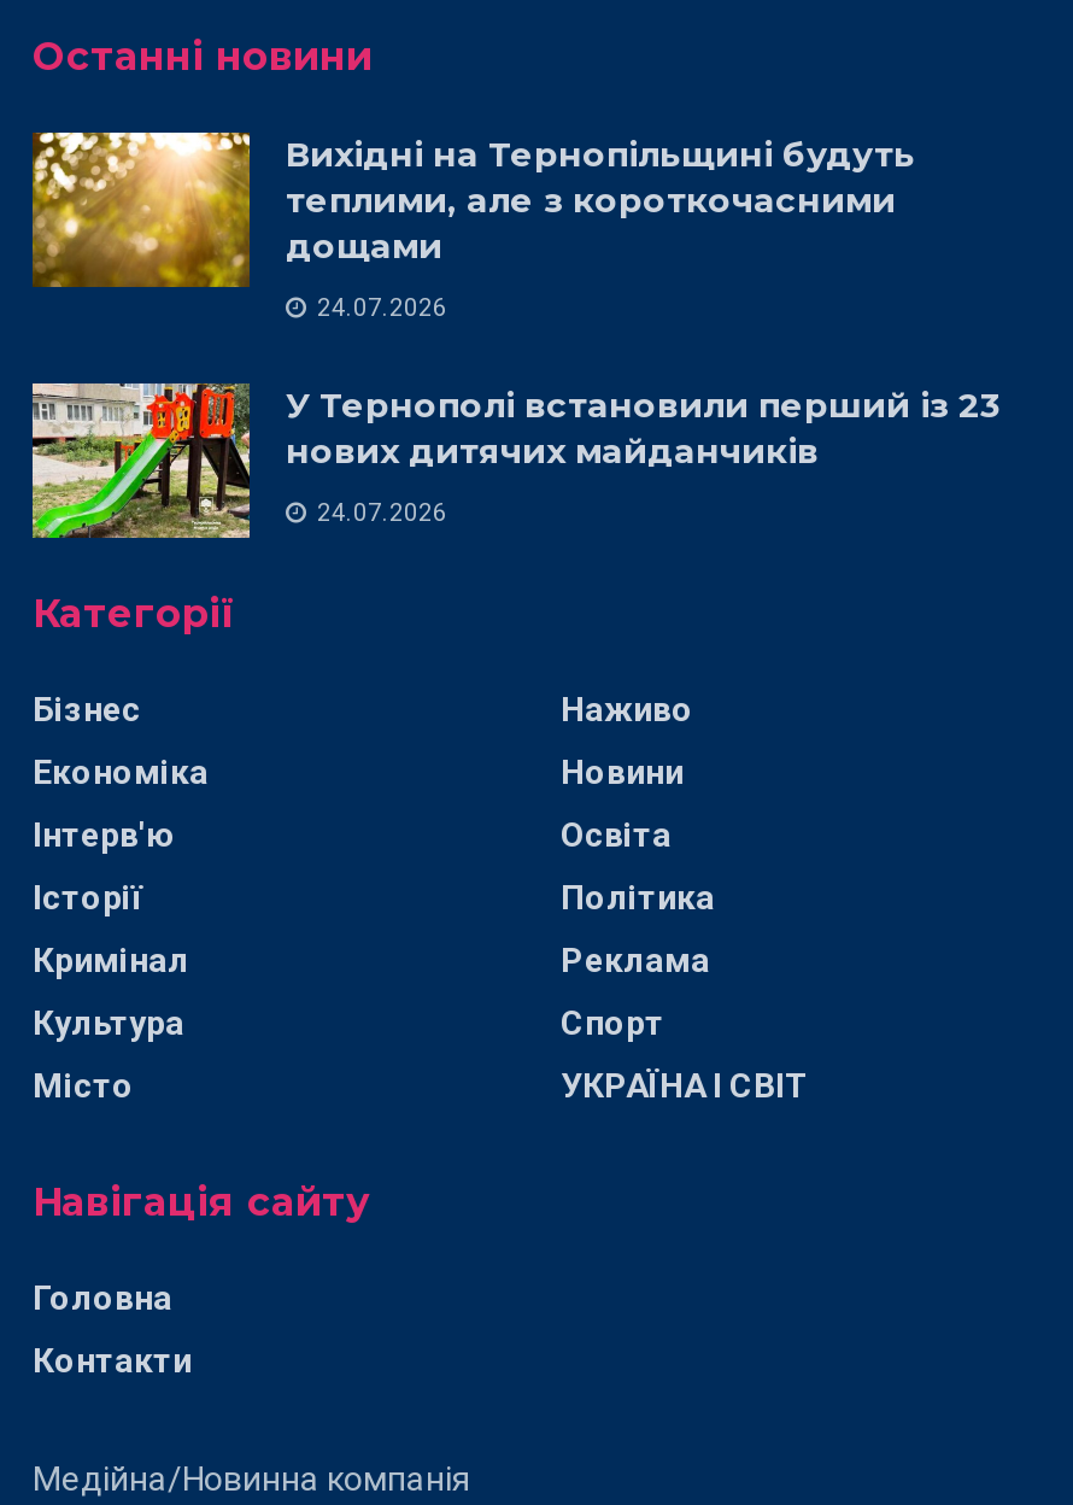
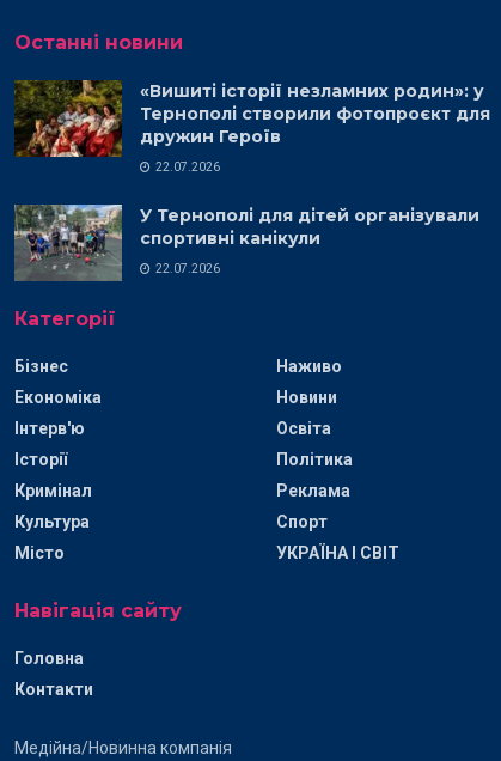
- [image]
- Вихідні на Тернопільщині будуть
- теплими, але з короткочасними
- дощами
+ [image]
+ «Вишиті історії незламних родин»: у
+ Тернополі створили фотопроєкт для
+ дружин Героїв

- 24.07.2026
+ 22.07.2026

- [image]
- У Тернополі встановили перший із 23
- нових дитячих майданчиків
+ [image]
+ У Тернополі для дітей організували
+ спортивні канікули

- 24.07.2026
+ 22.07.2026
